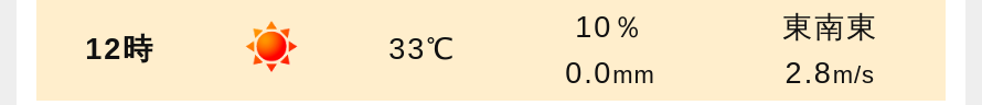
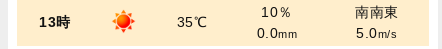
- 東南東
+ 南南東

- 12時
- 33℃
+ 13時
+ 35℃

- 2.8m/s
+ 5.0m/s
